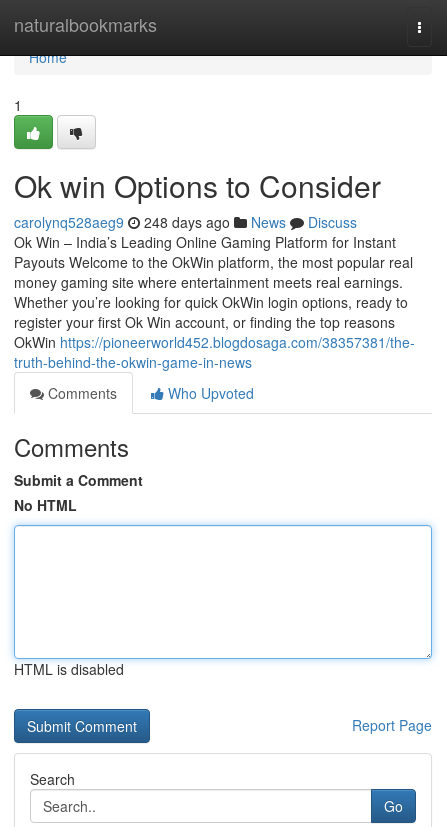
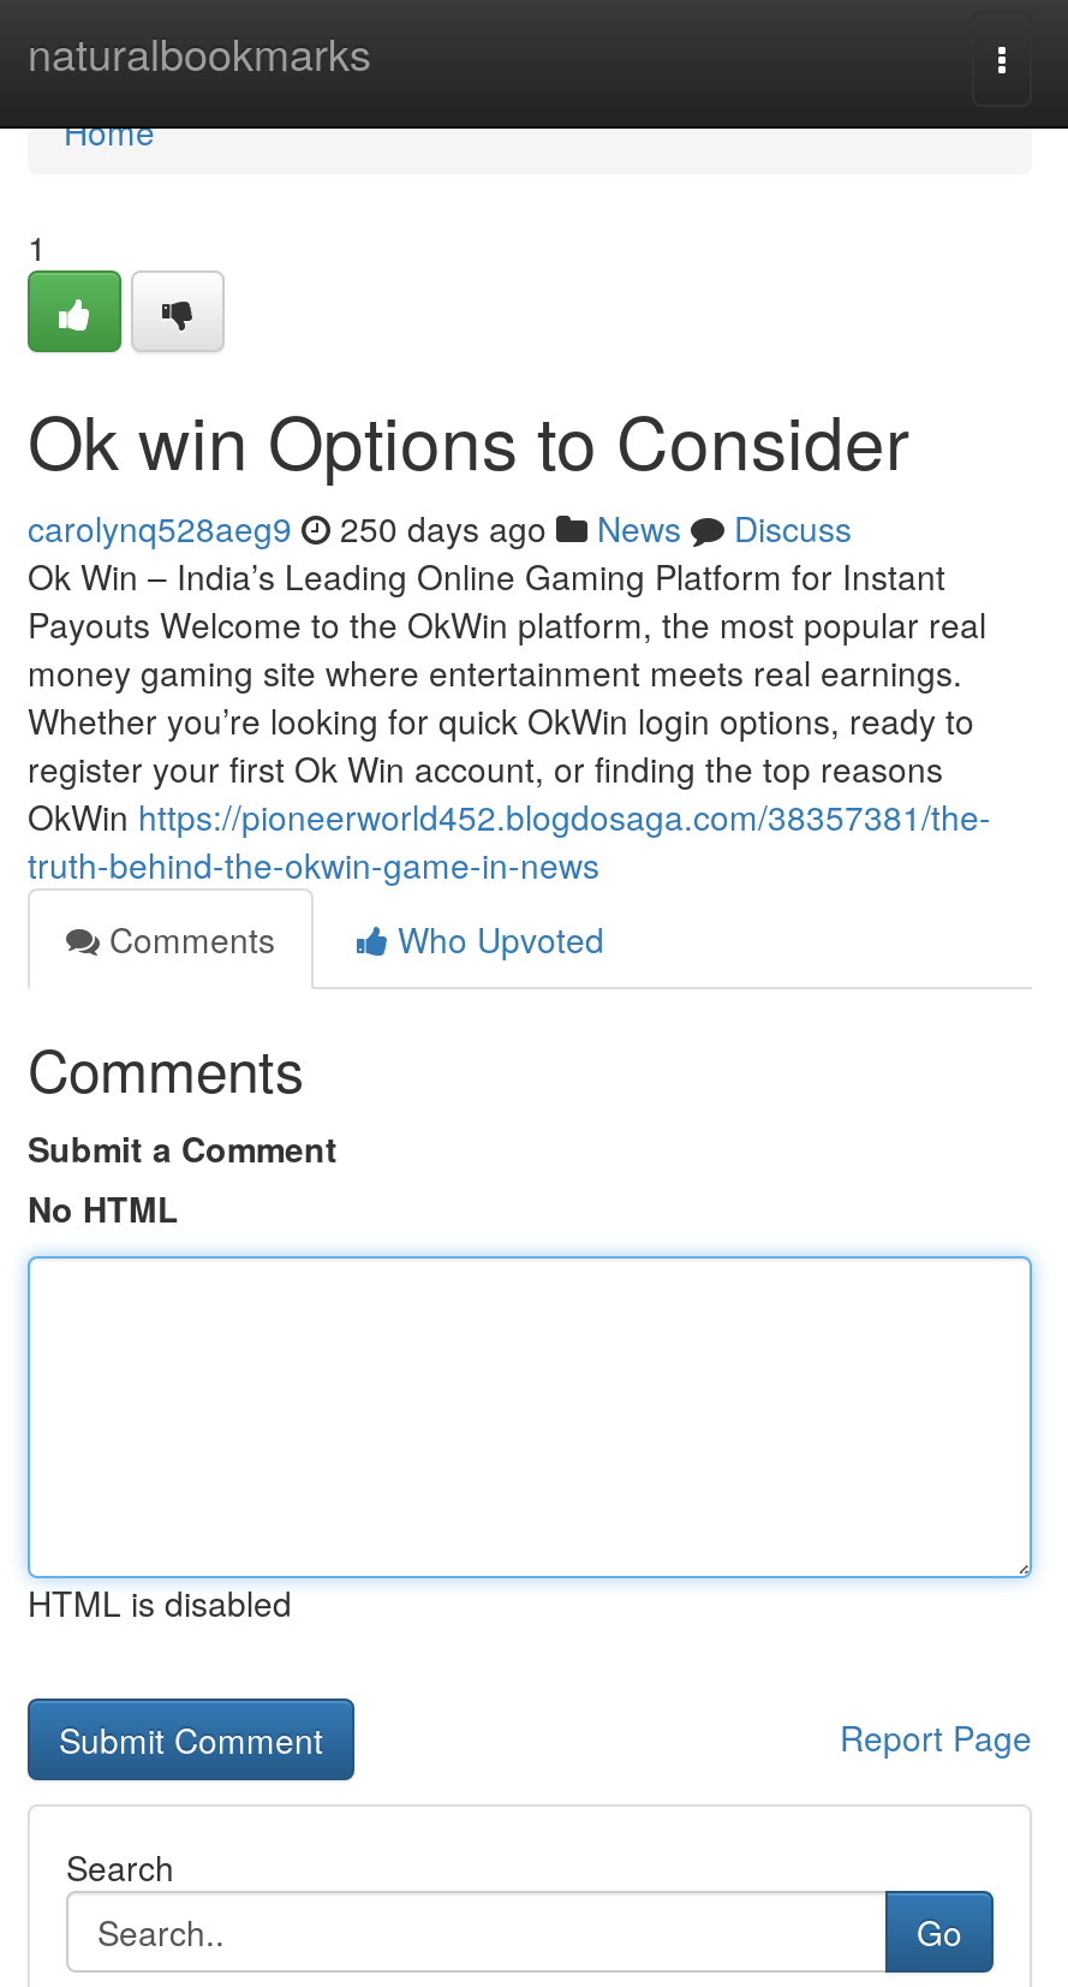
- carolynq528aeg9 248 days ago News Discuss
+ carolynq528aeg9 250 days ago News Discuss
